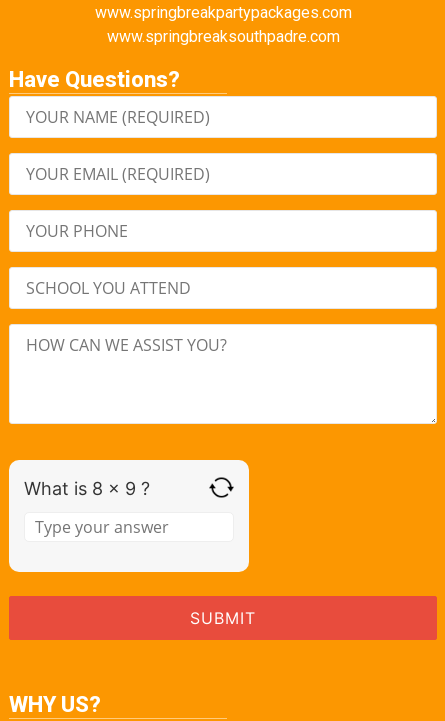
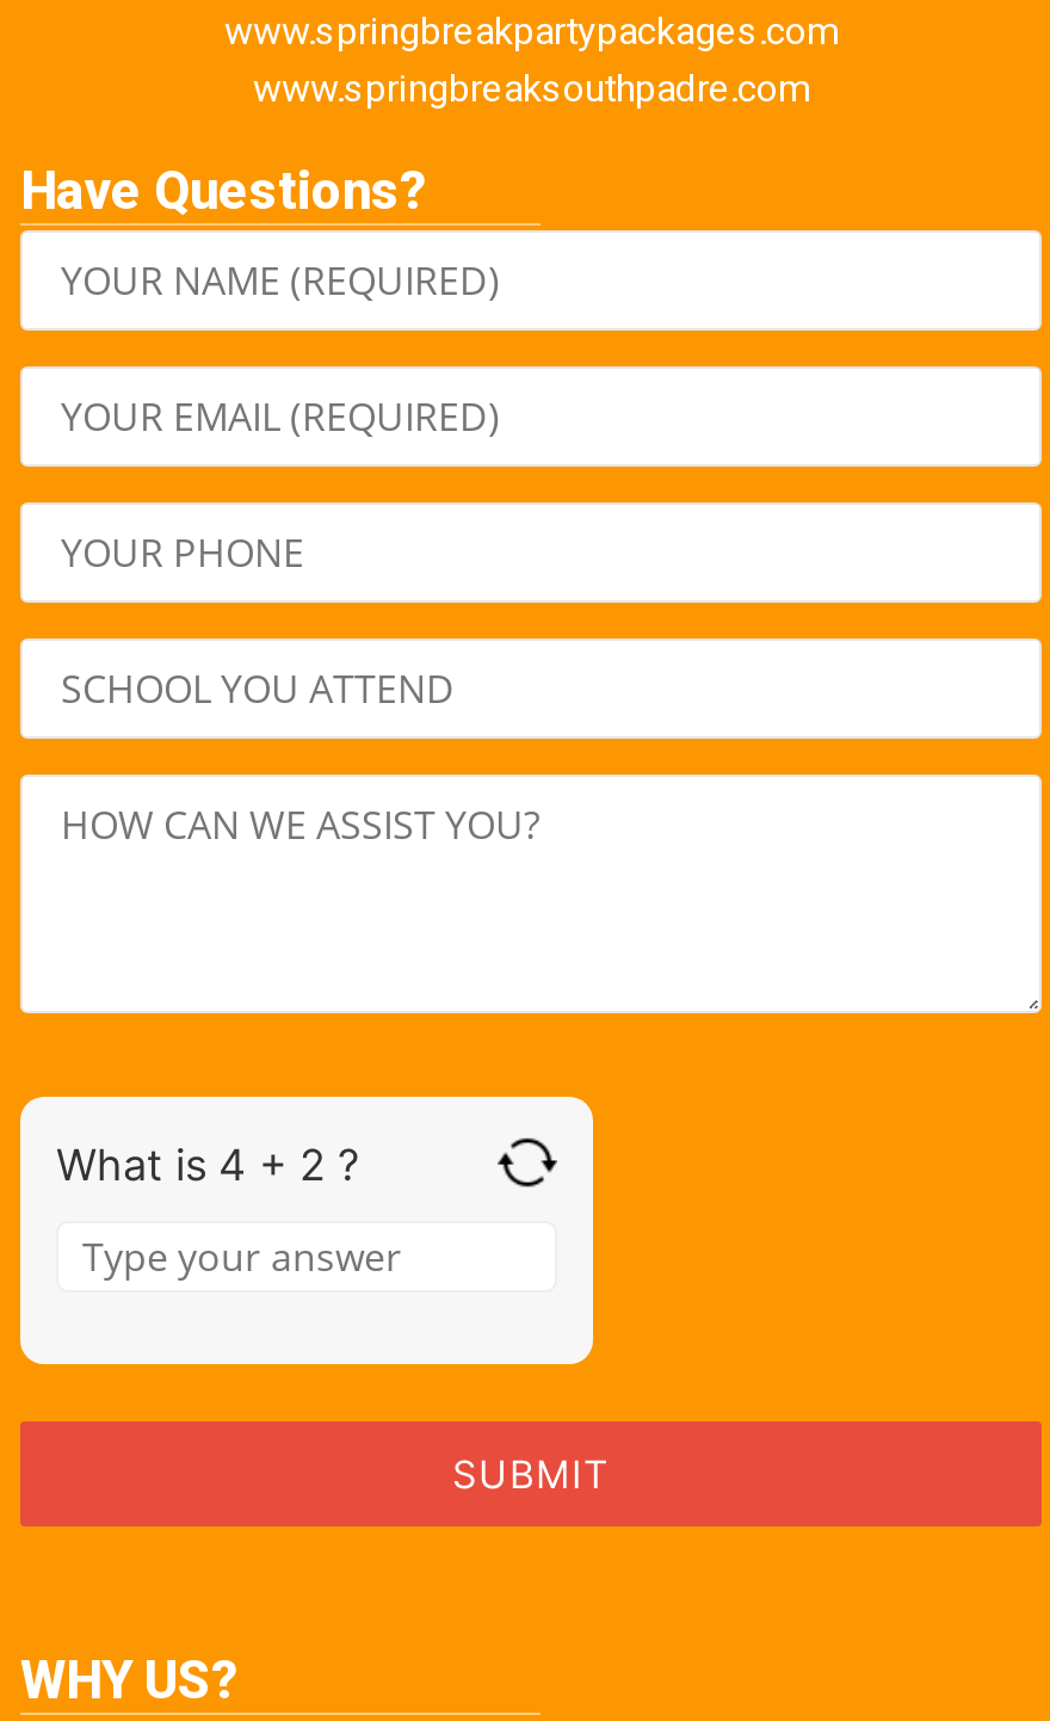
- What is 8 x 9 ?
+ What is 4 + 2 ?
